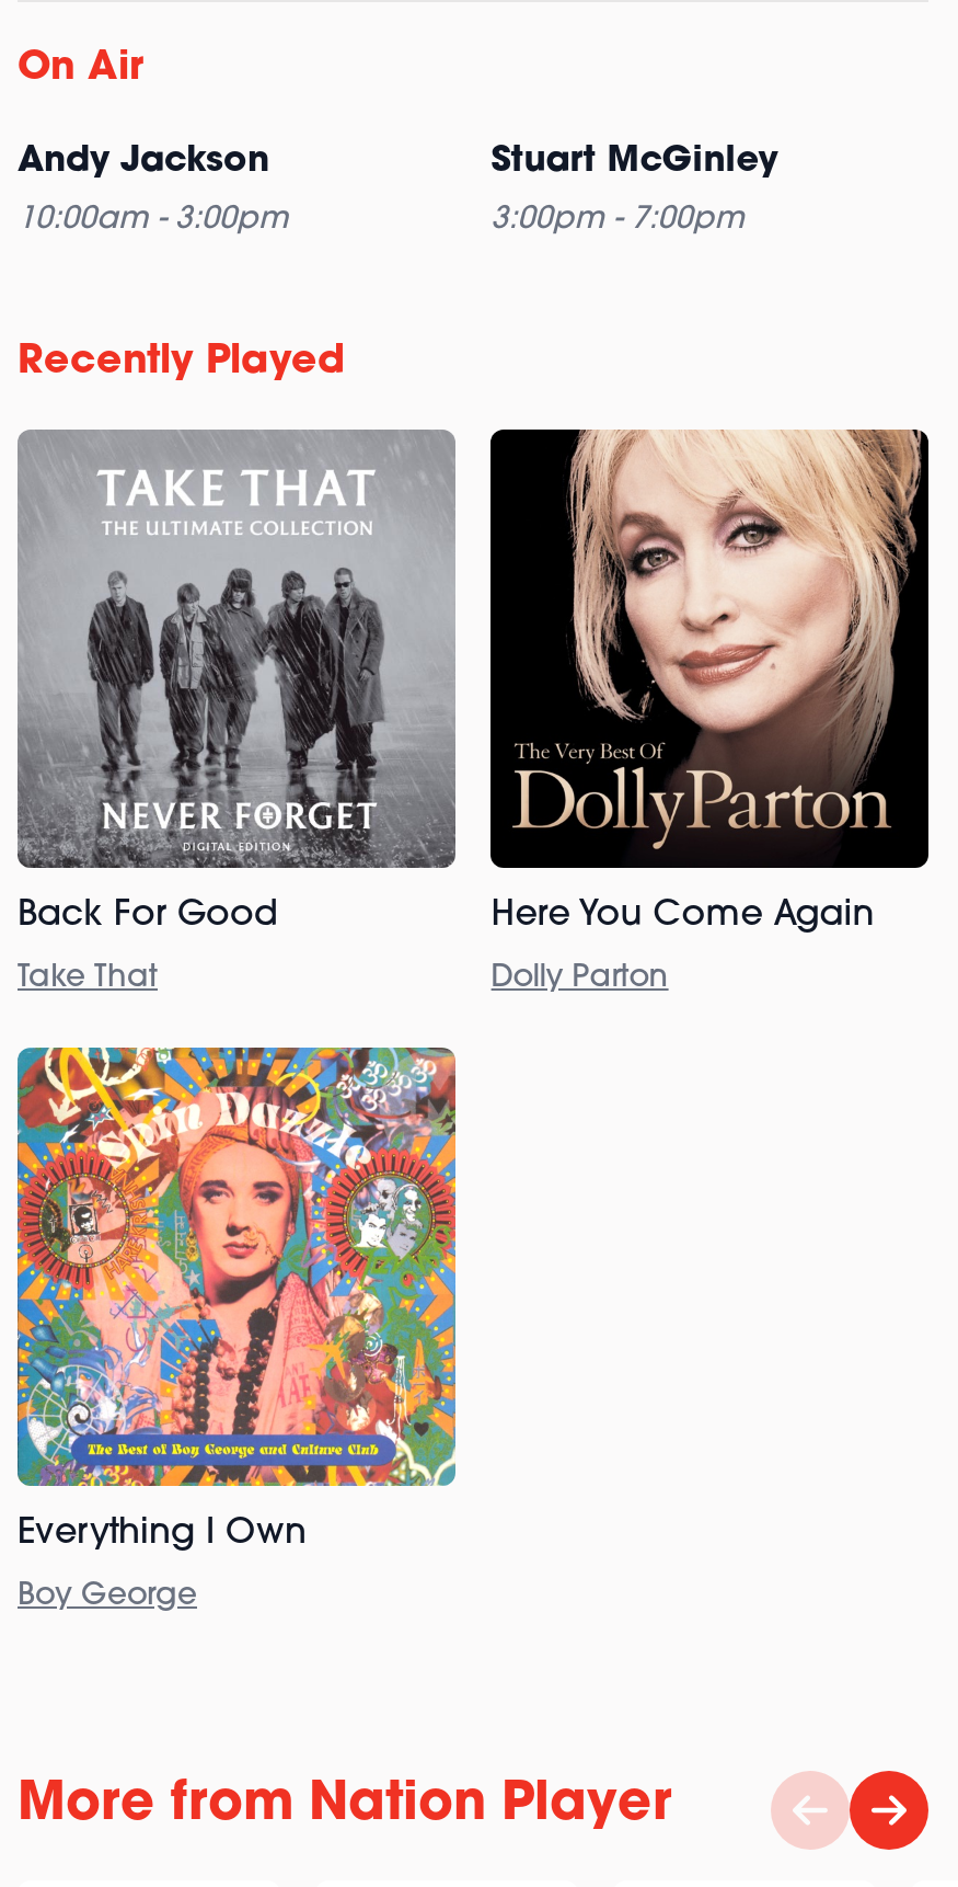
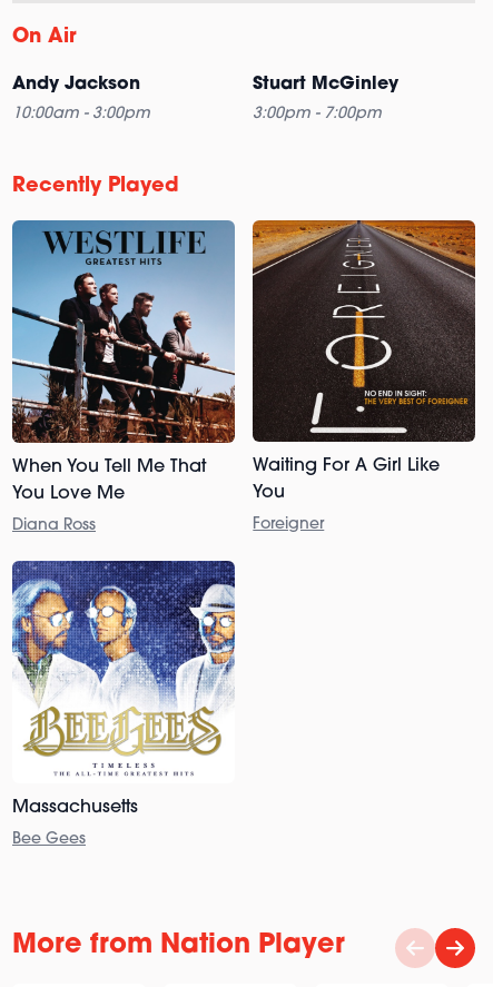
- [image]
- Back For Good
- Take That
+ [image]
+ When You Tell Me That
+ You Love Me
+ Diana Ross

- [image]
- Here You Come Again
- Dolly Parton
+ [image]
+ Waiting For A Girl Like
+ You
+ Foreigner

- [image]
- Everything I Own
- Boy George
+ [image]
+ Massachusetts
+ Bee Gees
